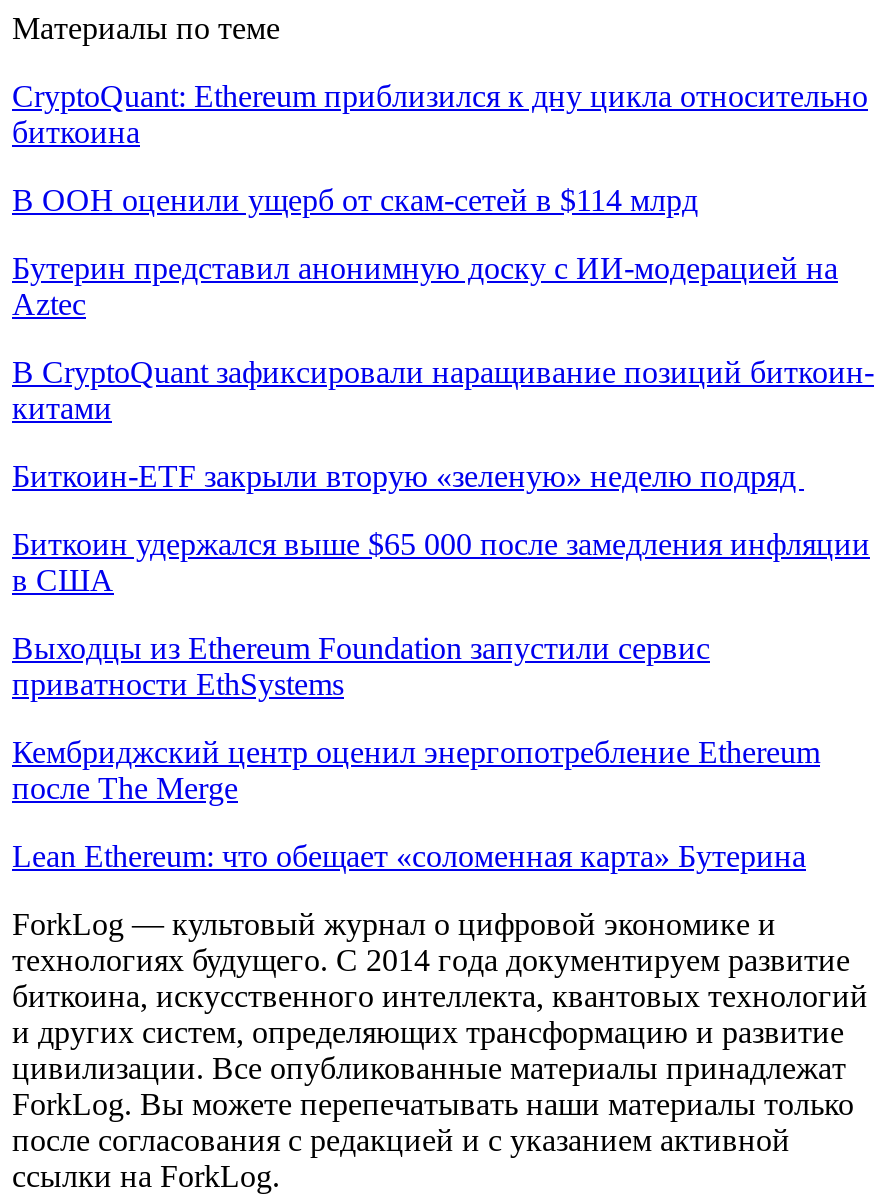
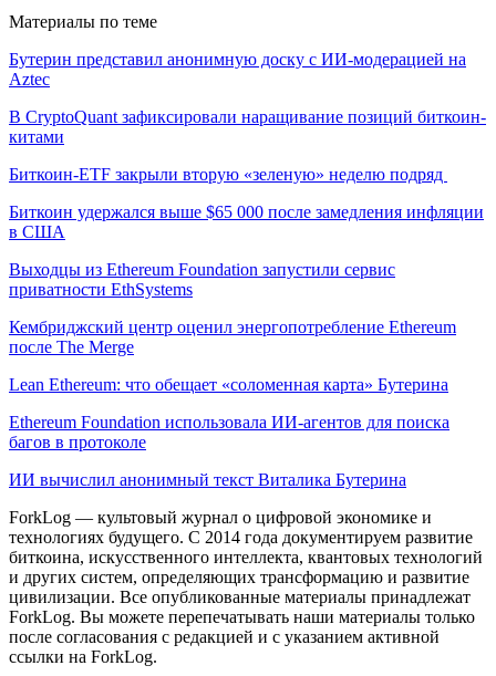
- CryptoQuant: Ethereum приблизился к дну цикла относительно
- биткоина
- В ООН оценили ущерб от скам-сетей в $114 млрд

moved up: Бутерин представил анонимную доску с ИИ-модерацией на | Aztec | В CryptoQuant зафиксировали наращивание позиций биткоин- | ... | после The Merge | Lean Ethereum: что обещает «соломенная карта» Бутерина

+ Ethereum Foundation использовала ИИ-агентов для поиска
+ багов в протоколе
+ ИИ вычислил анонимный текст Виталика Бутерина
